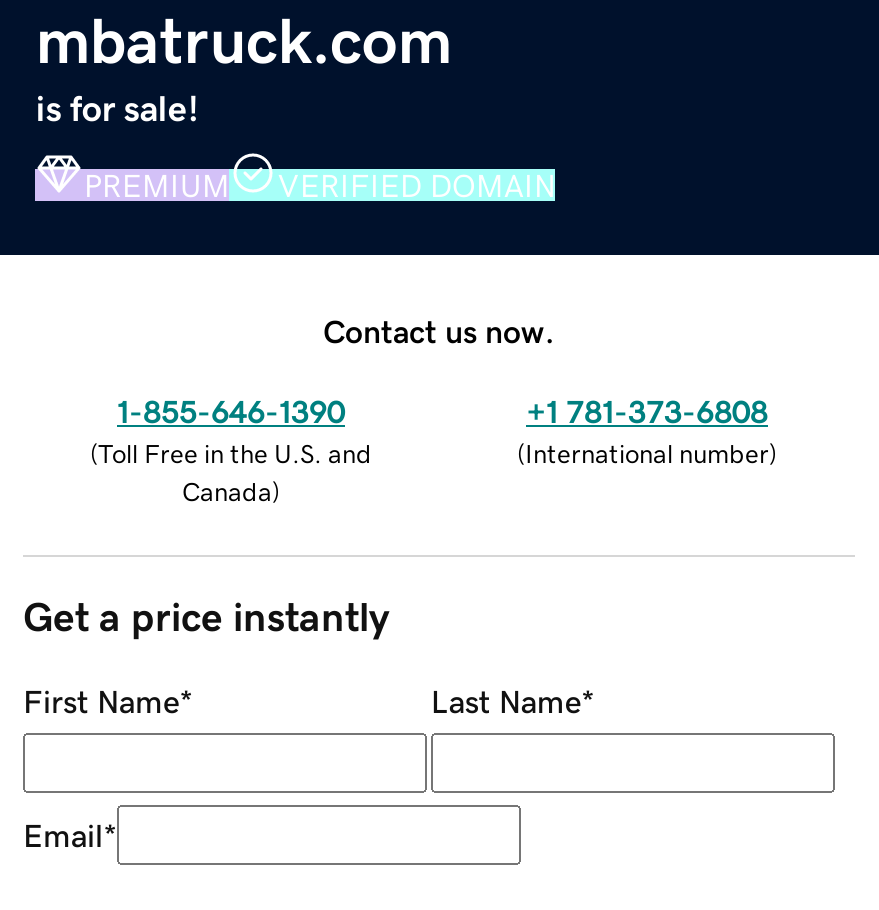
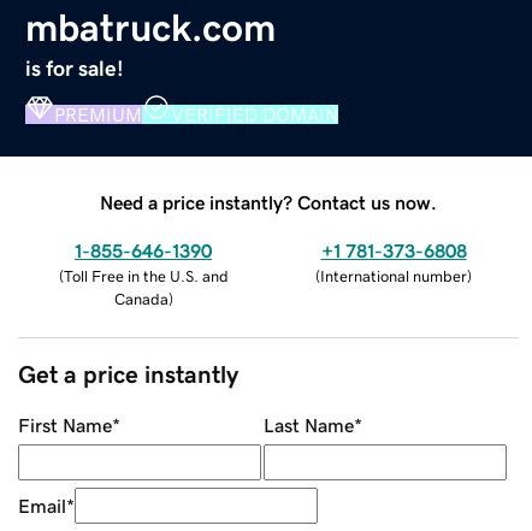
- Contact us now.
+ Need a price instantly? Contact us now.
